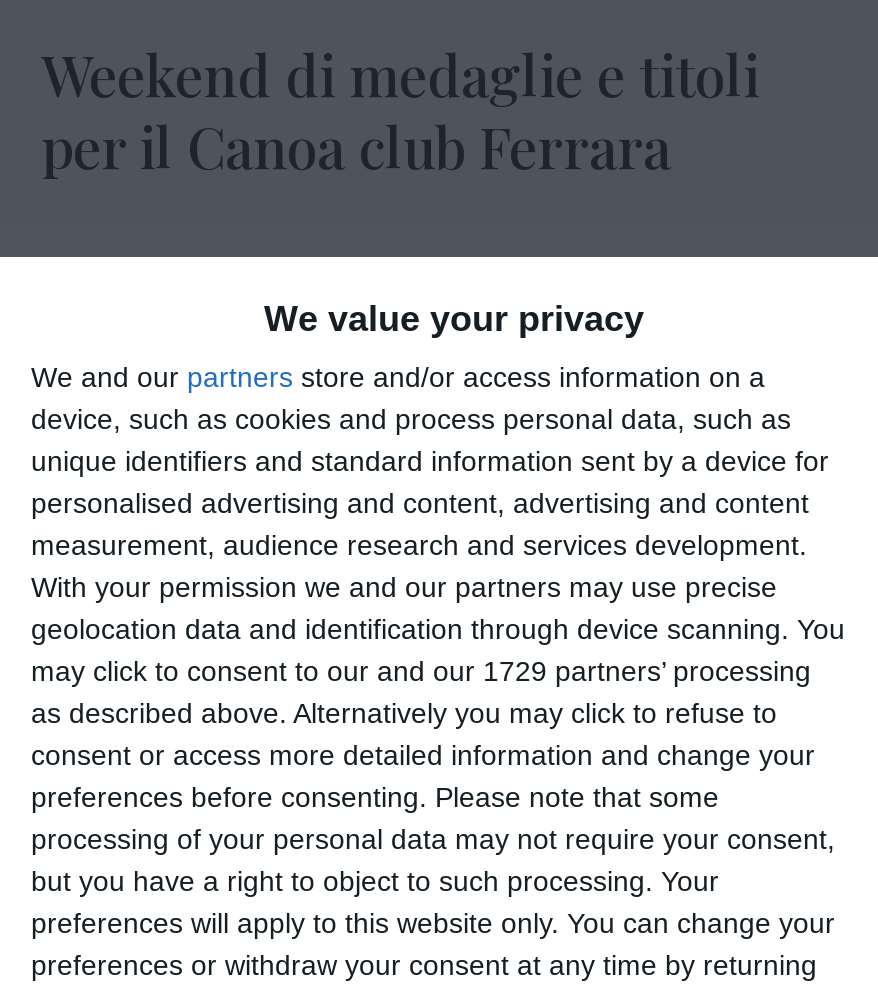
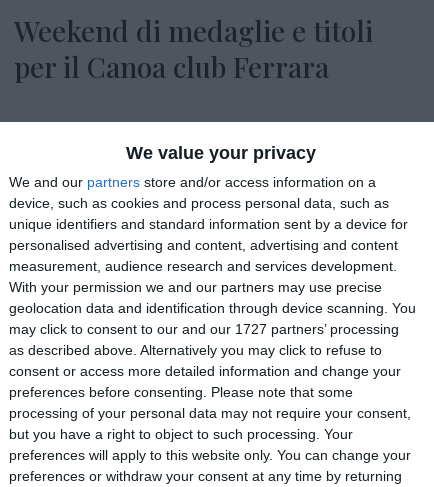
- may click to consent to our and our 1729 partners’ processing
+ may click to consent to our and our 1727 partners’ processing
